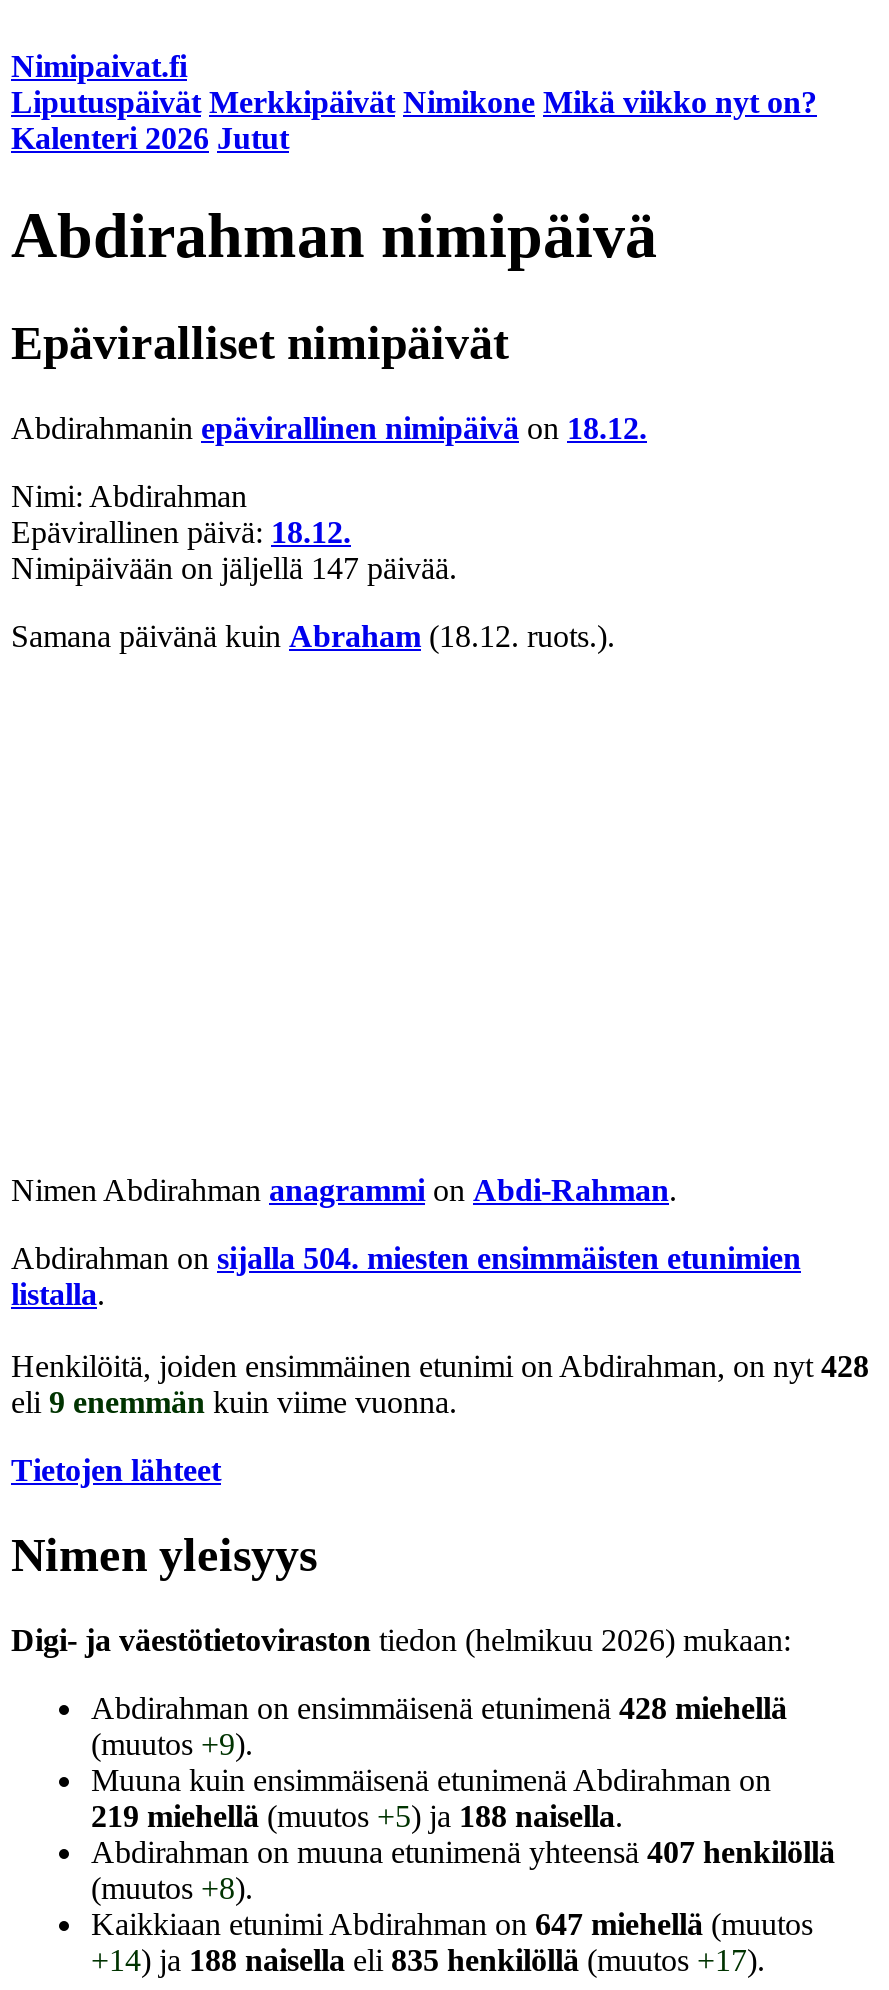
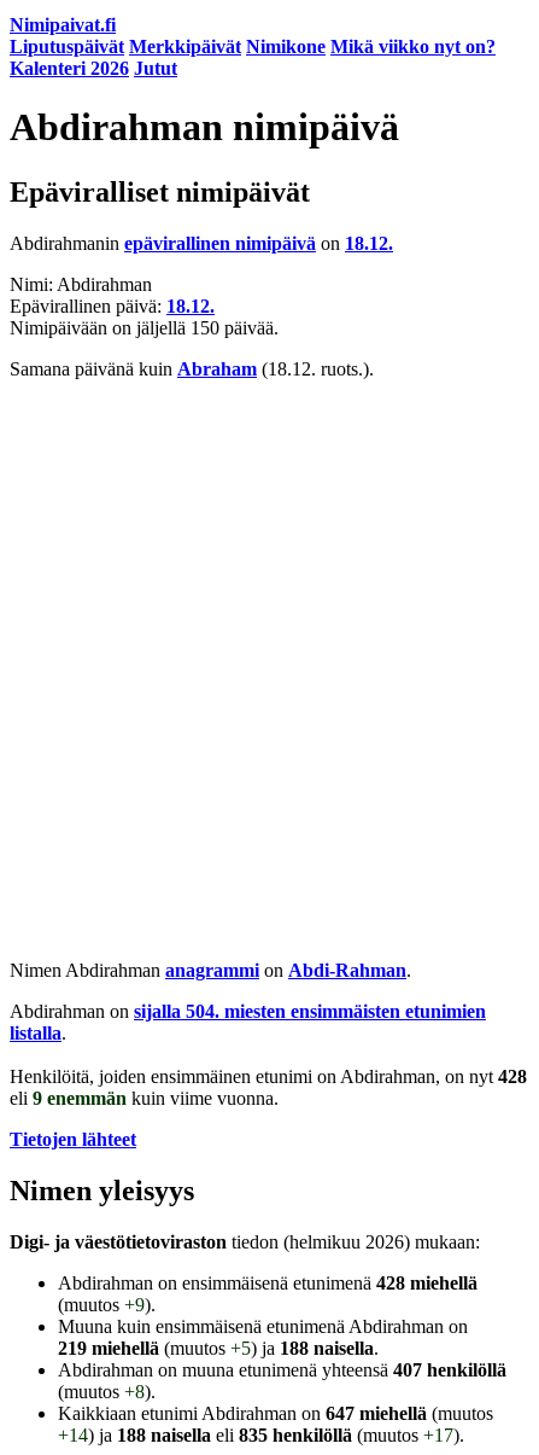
- Nimipäivään on jäljellä 147 päivää.
+ Nimipäivään on jäljellä 150 päivää.
